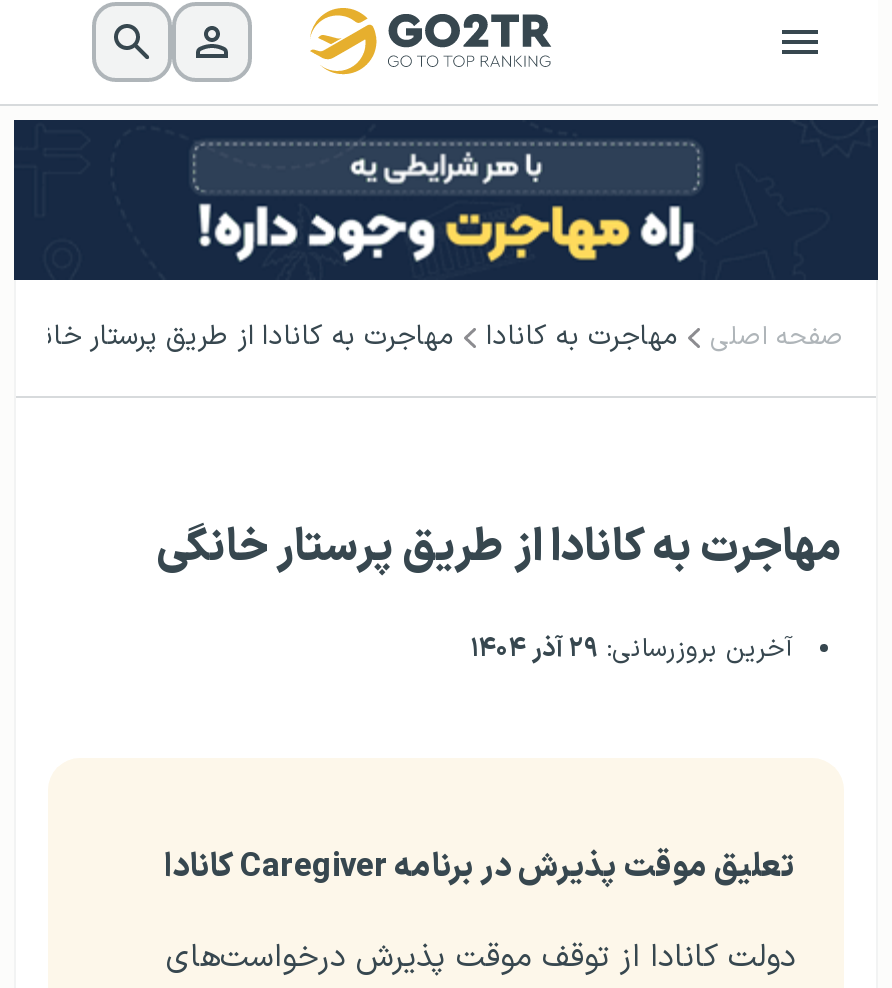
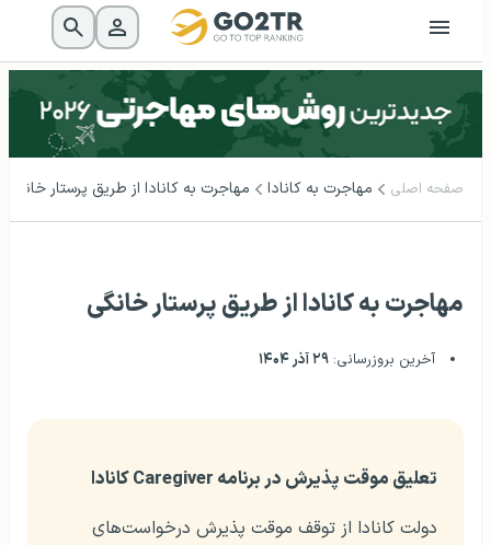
- [image]
+ [image]
